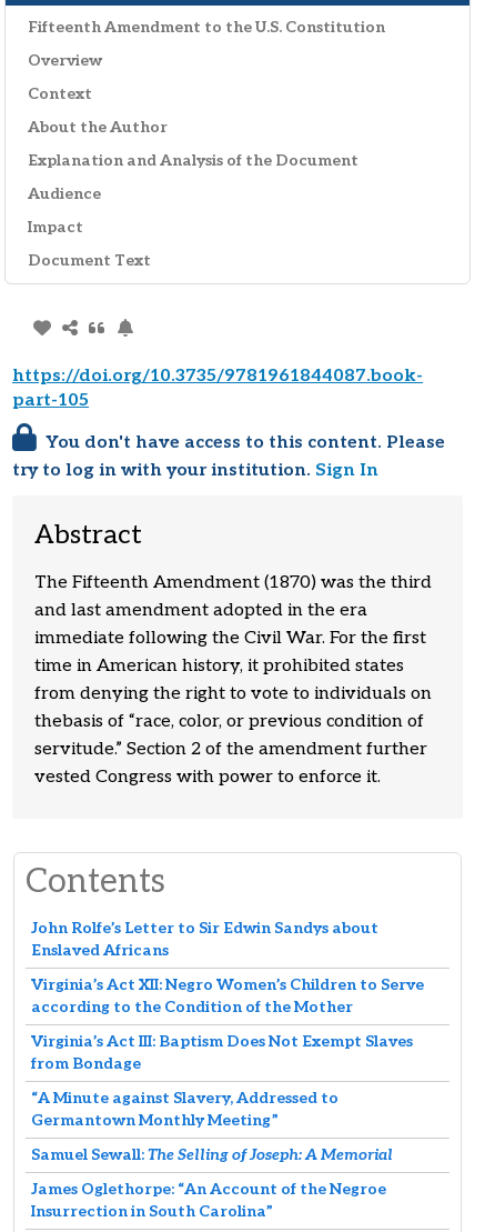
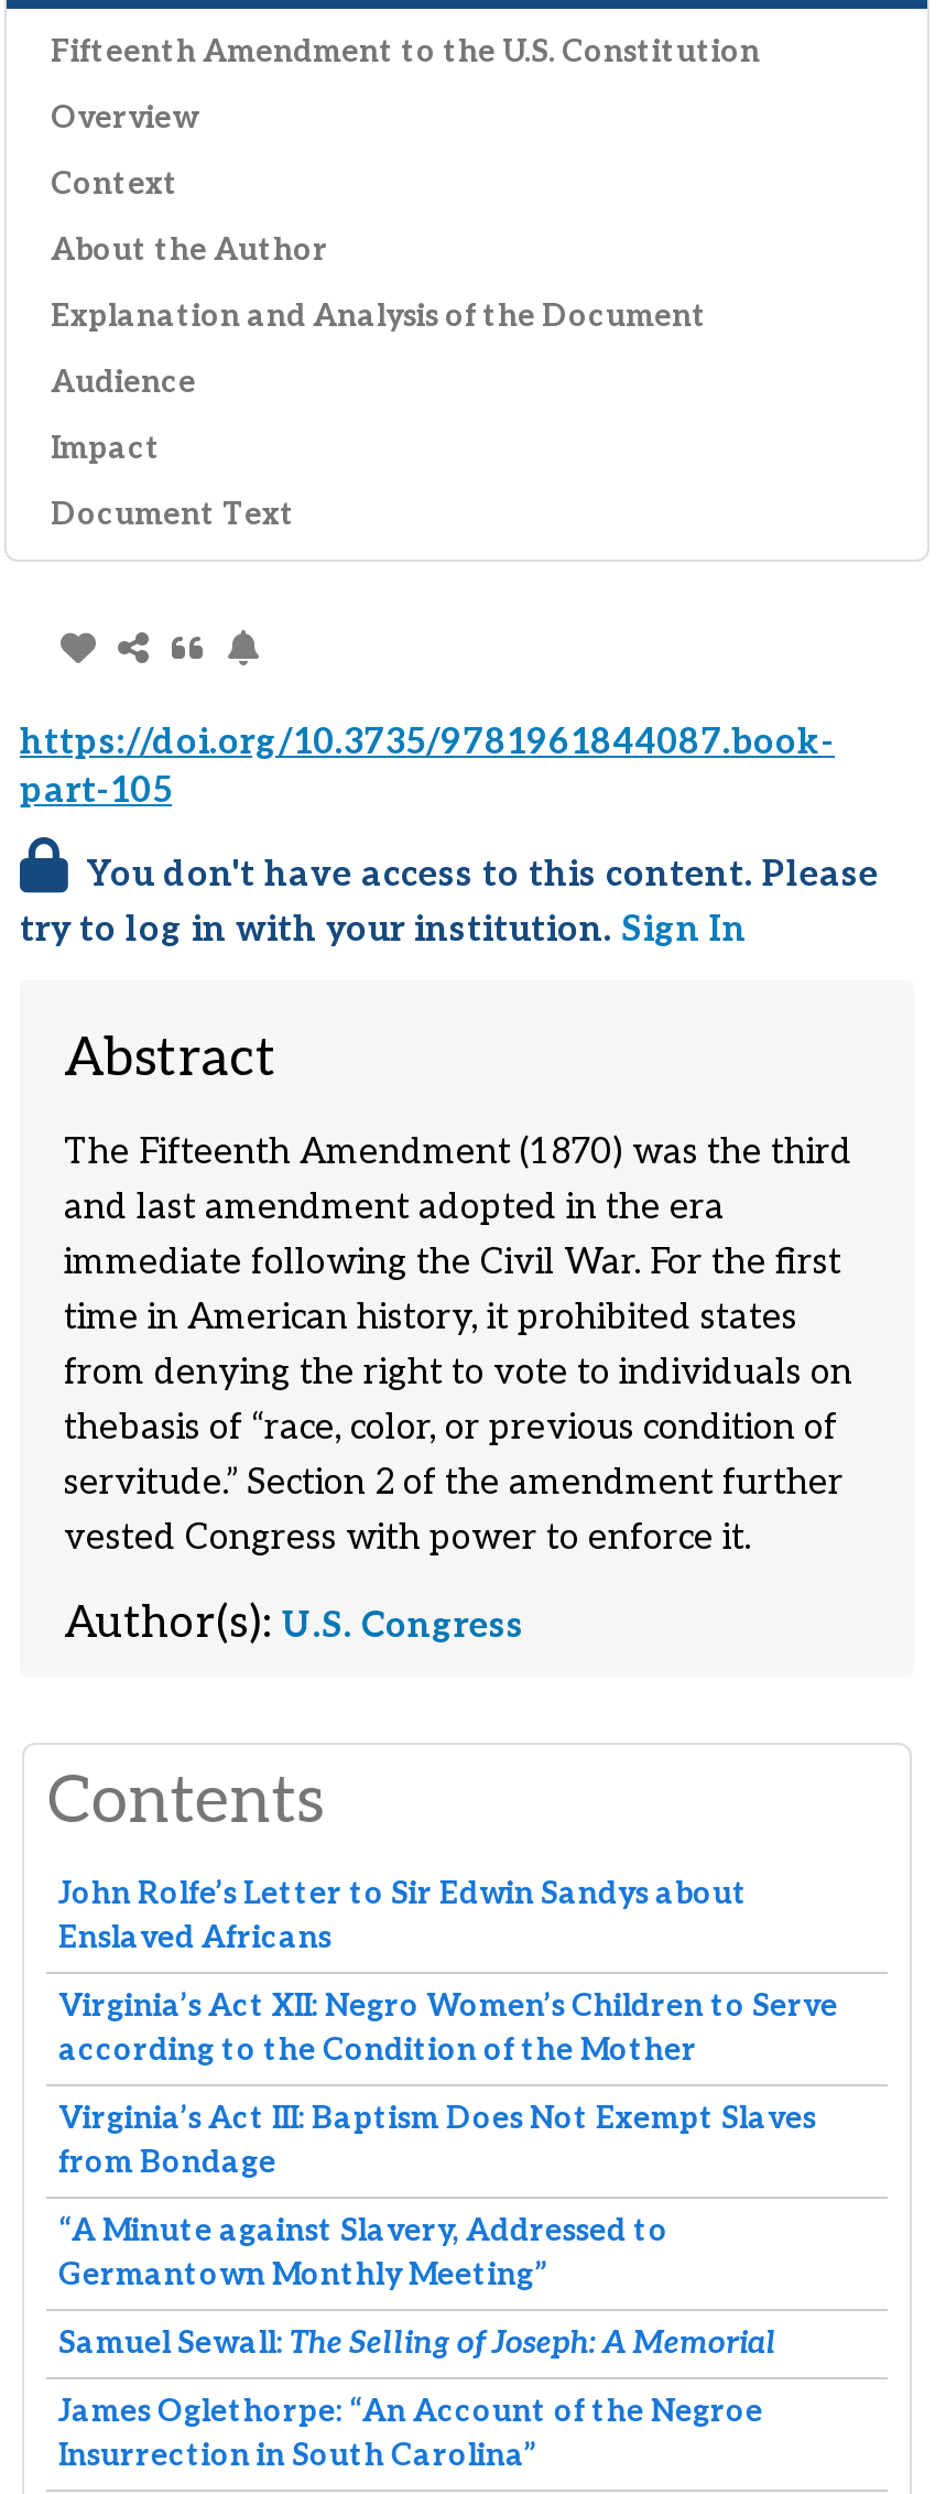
+ Author(s): U.S. Congress
